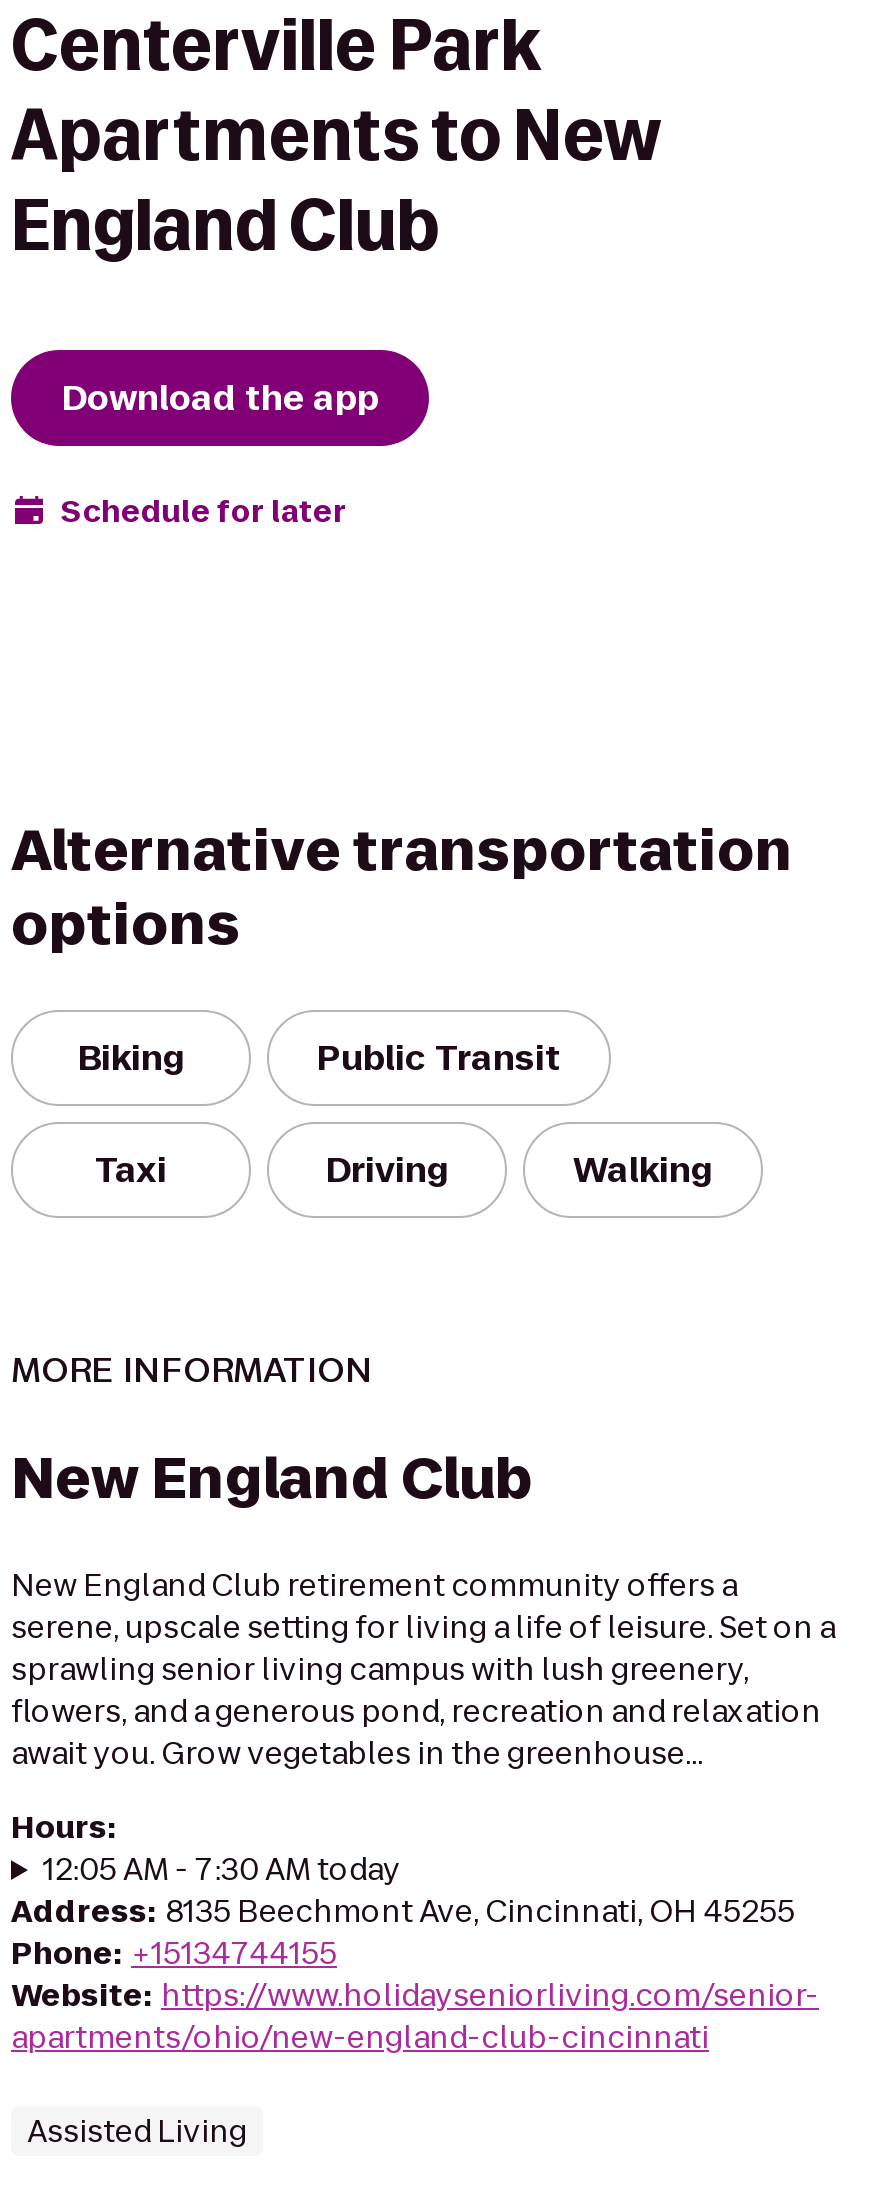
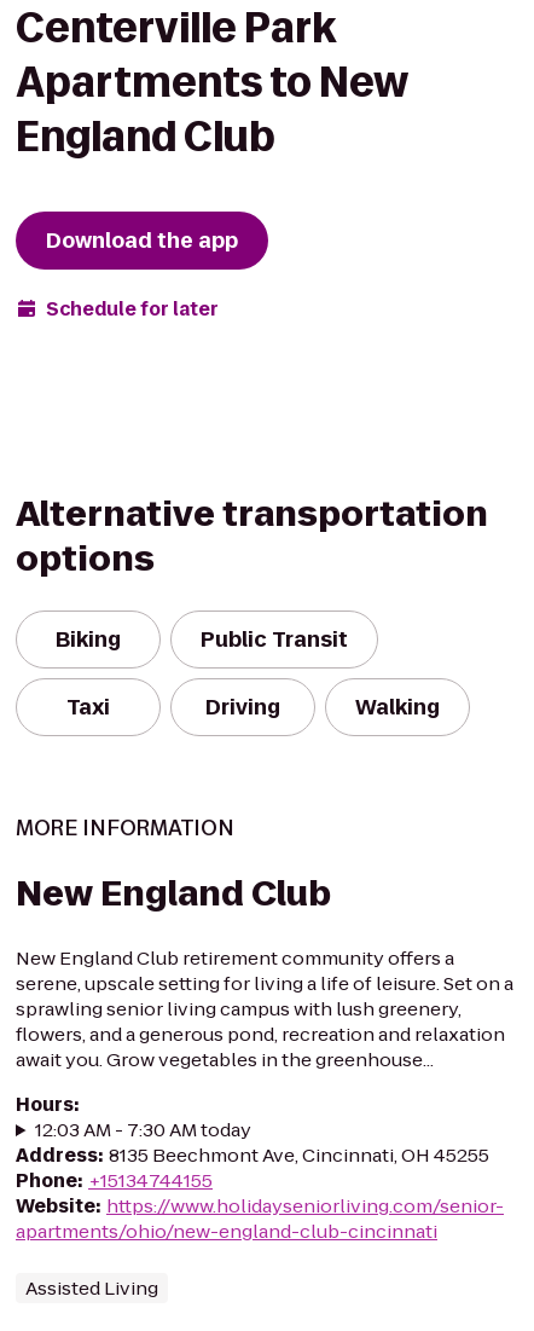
- 12:05 AM - 7:30 AM today
+ 12:03 AM - 7:30 AM today
